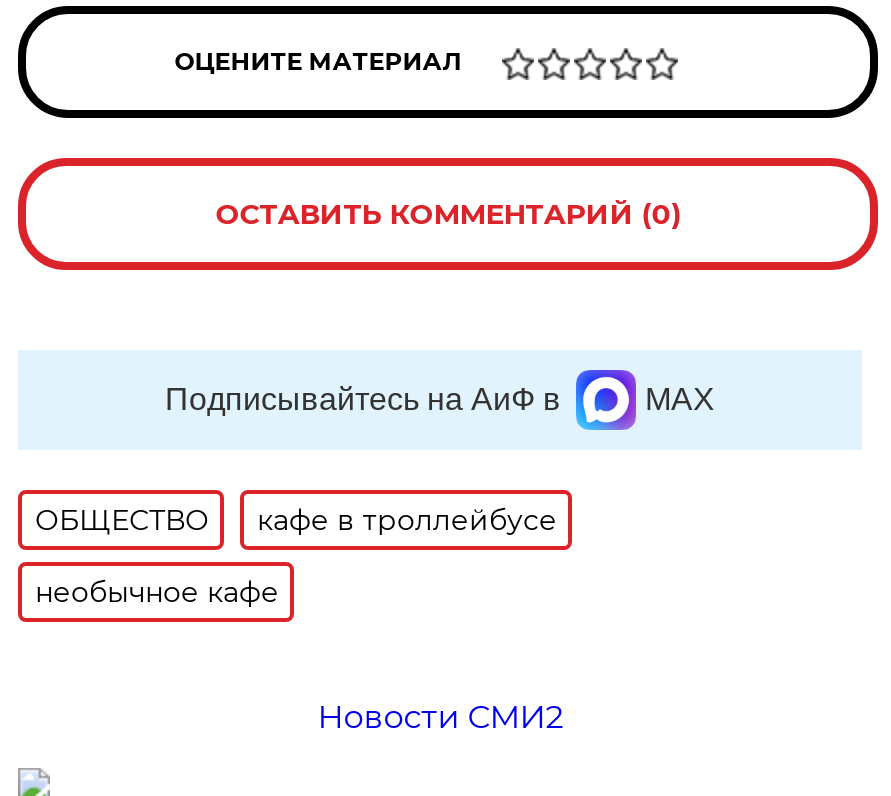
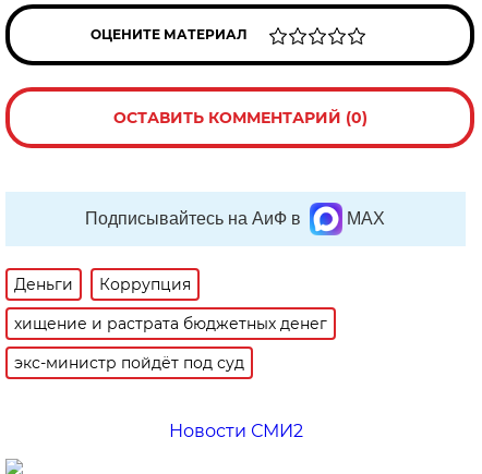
- ОБЩЕСТВО
- кафе в троллейбусе
- необычное кафе
+ Деньги
+ Коррупция
+ хищение и растрата бюджетных денег
+ экс-министр пойдёт под суд
